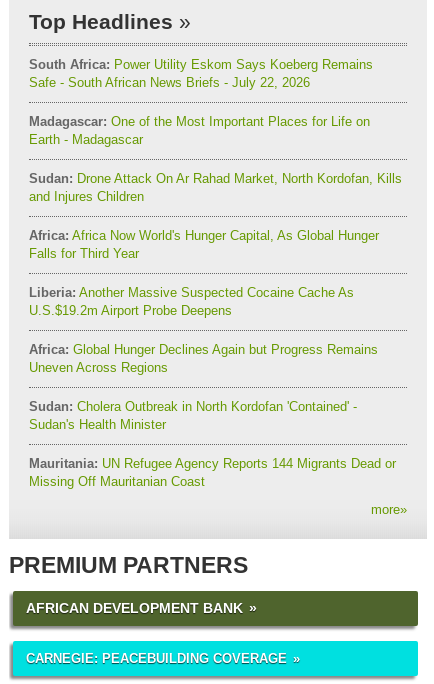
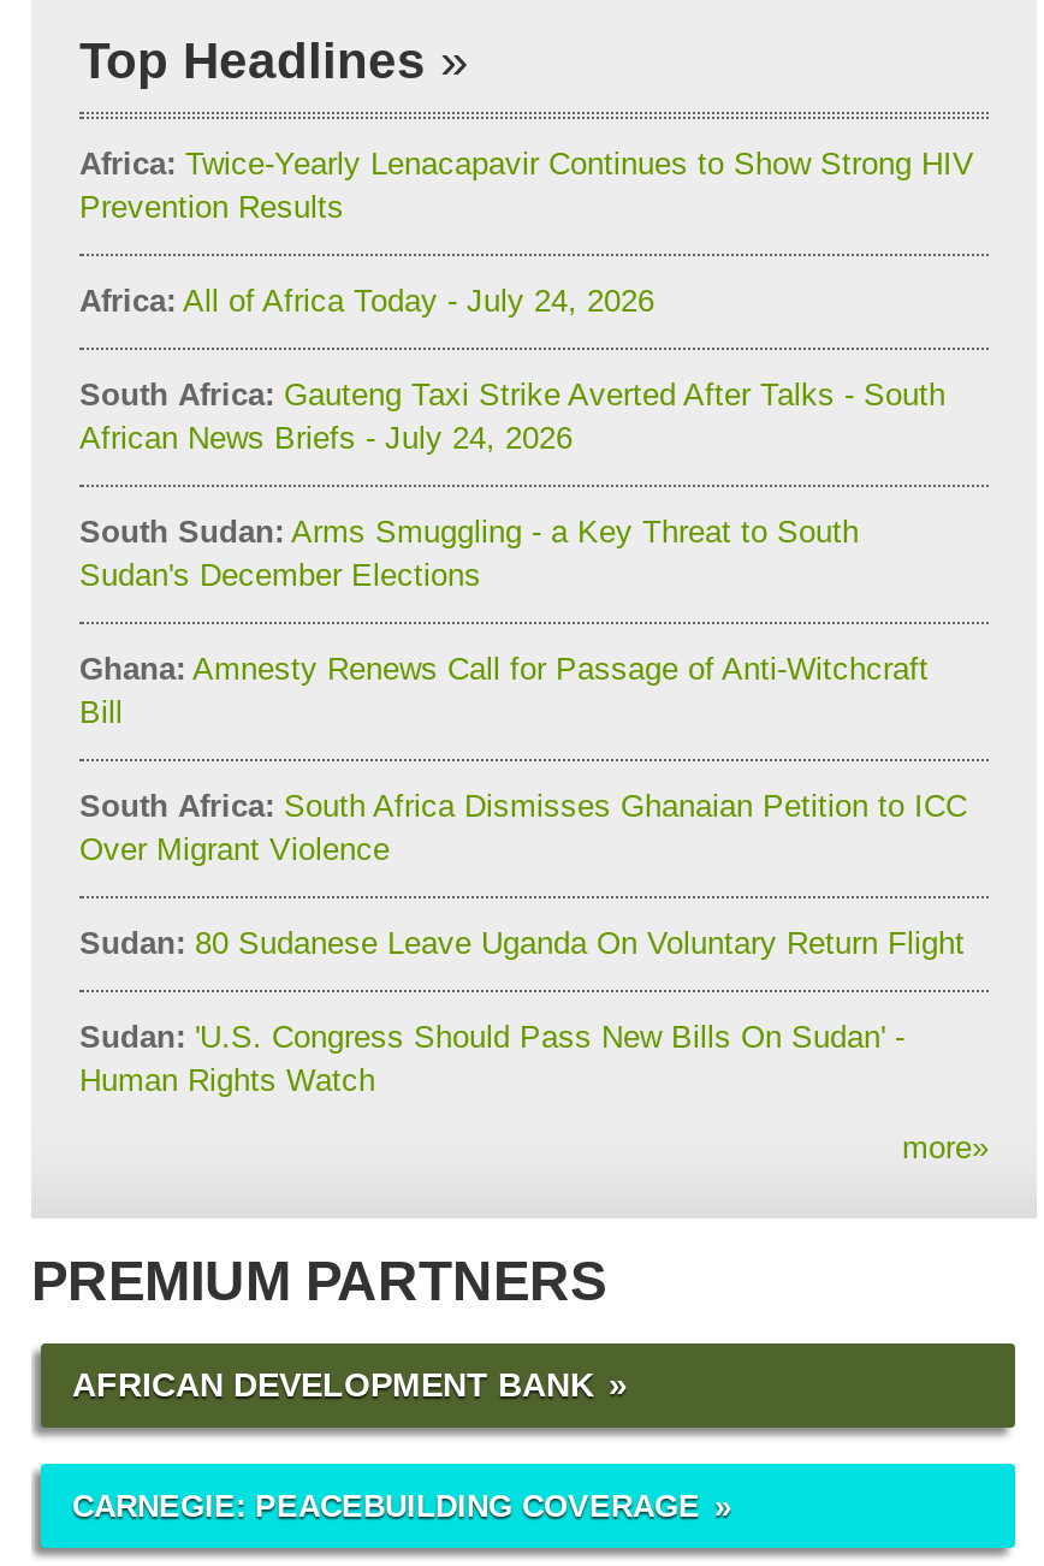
- South Africa: Power Utility Eskom Says Koeberg Remains
- Safe - South African News Briefs - July 22, 2026
+ Africa: Twice-Yearly Lenacapavir Continues to Show Strong HIV
+ Prevention Results

- Madagascar: One of the Most Important Places for Life on
- Earth - Madagascar
+ Africa: All of Africa Today - July 24, 2026

- Sudan: Drone Attack On Ar Rahad Market, North Kordofan, Kills
- and Injures Children
+ South Africa: Gauteng Taxi Strike Averted After Talks - South
+ African News Briefs - July 24, 2026

- Africa: Africa Now World's Hunger Capital, As Global Hunger
- Falls for Third Year
+ South Sudan: Arms Smuggling - a Key Threat to South
+ Sudan's December Elections

- Liberia: Another Massive Suspected Cocaine Cache As
- U.S.$19.2m Airport Probe Deepens
+ Ghana: Amnesty Renews Call for Passage of Anti-Witchcraft
+ Bill

- Africa: Global Hunger Declines Again but Progress Remains
- Uneven Across Regions
+ South Africa: South Africa Dismisses Ghanaian Petition to ICC
+ Over Migrant Violence

- Sudan: Cholera Outbreak in North Kordofan 'Contained' -
- Sudan's Health Minister
+ Sudan: 80 Sudanese Leave Uganda On Voluntary Return Flight

- Mauritania: UN Refugee Agency Reports 144 Migrants Dead or
- Missing Off Mauritanian Coast
+ Sudan: 'U.S. Congress Should Pass New Bills On Sudan' -
+ Human Rights Watch
